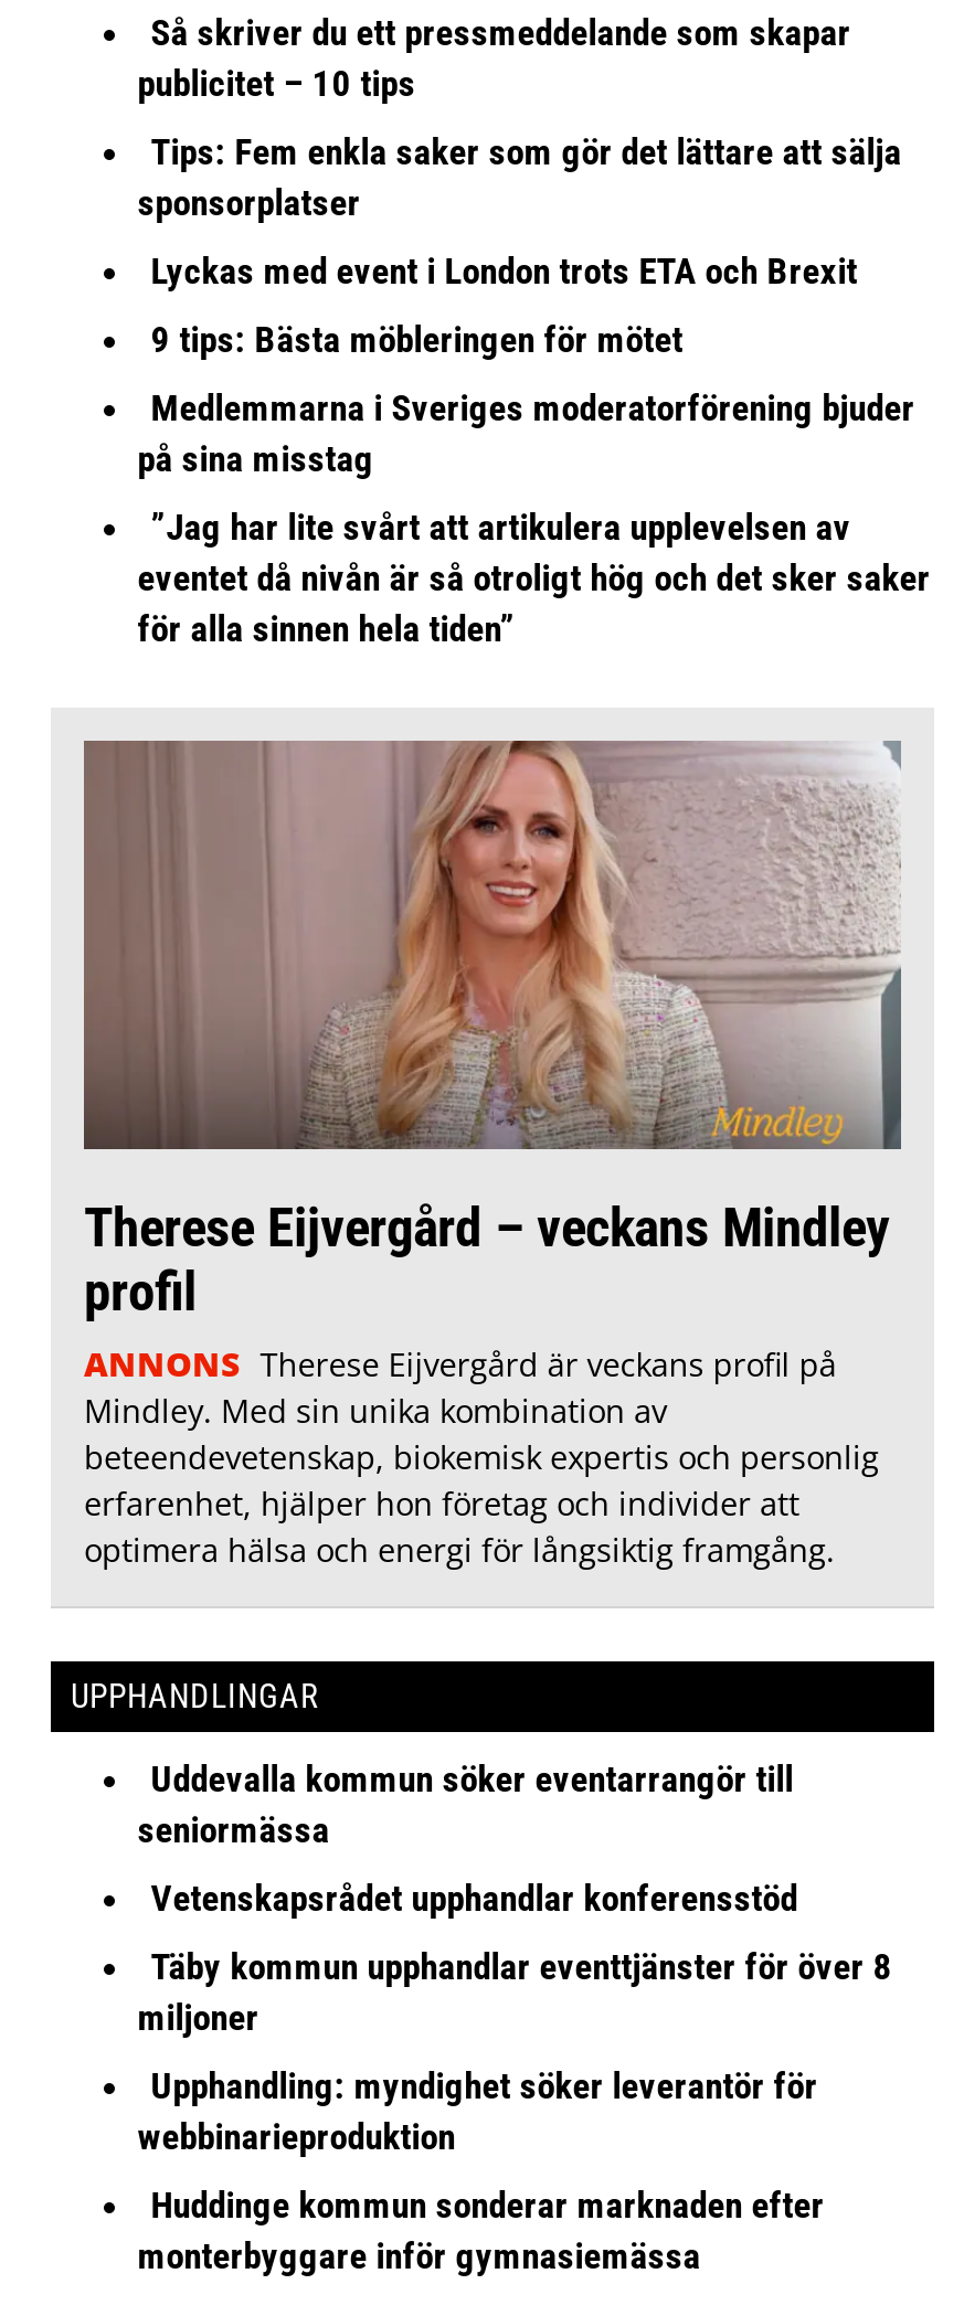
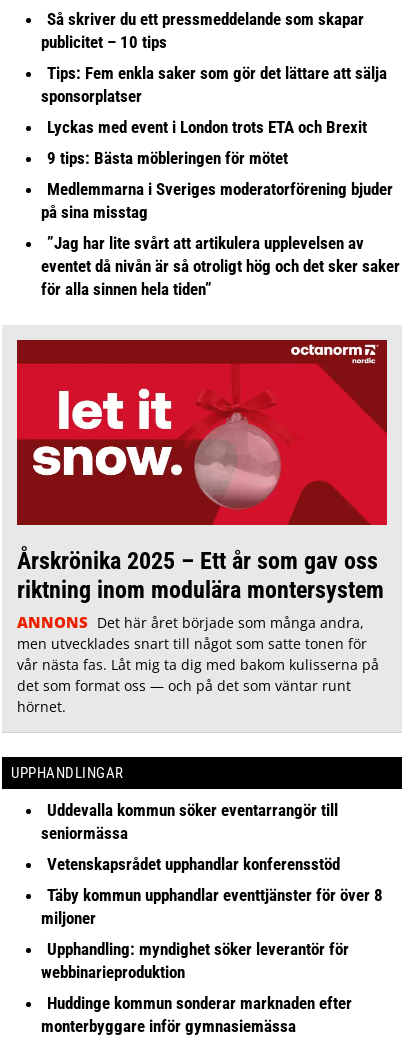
- [image]
- Therese Eijvergård – veckans Mindley
- profil
- ANNONS Therese Eijvergård är veckans profil på
- Mindley. Med sin unika kombination av
- beteendevetenskap, biokemisk expertis och personlig
- erfarenhet, hjälper hon företag och individer att
- optimera hälsa och energi för långsiktig framgång.
+ [image]
+ Årskrönika 2025 – Ett år som gav oss
+ riktning inom modulära montersystem
+ ANNONS Det här året började som många andra,
+ men utvecklades snart till något som satte tonen för
+ vår nästa fas. Låt mig ta dig med bakom kulisserna på
+ det som format oss — och på det som väntar runt
+ hörnet.
